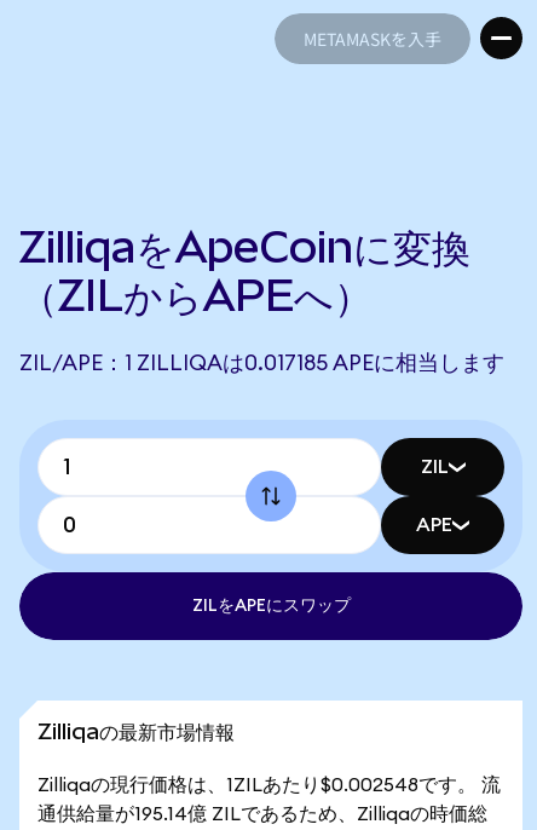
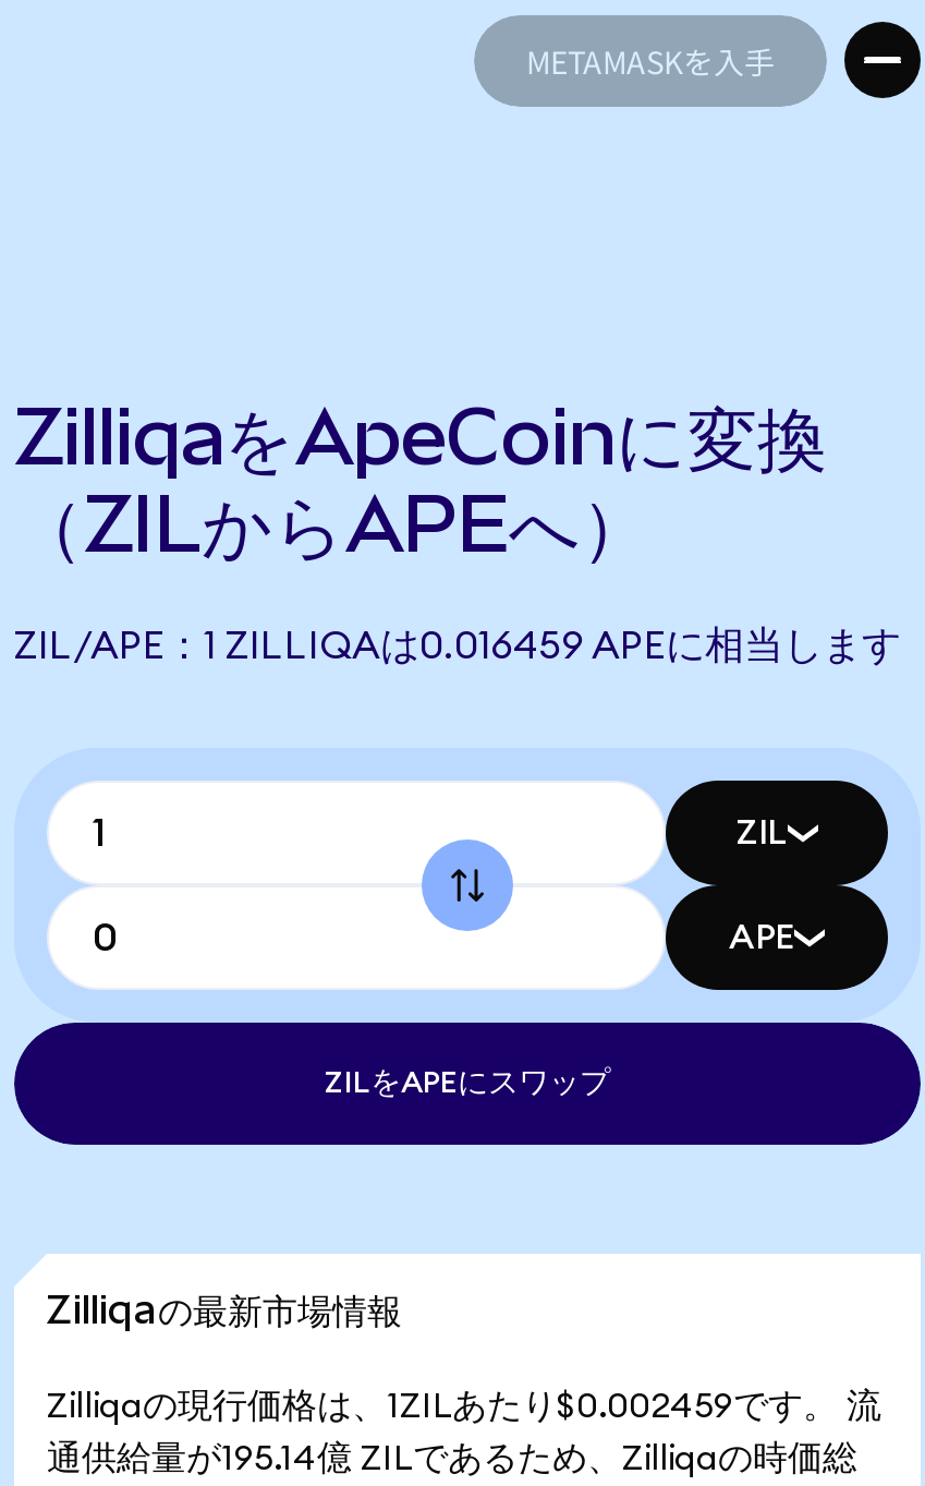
- ZIL/APE：1 ZILLIQAは0.017185 APEに相当します
+ ZIL/APE：1 ZILLIQAは0.016459 APEに相当します

- Zilliqaの現行価格は、1ZILあたり$0.002548です。 流
+ Zilliqaの現行価格は、1ZILあたり$0.002459です。 流
